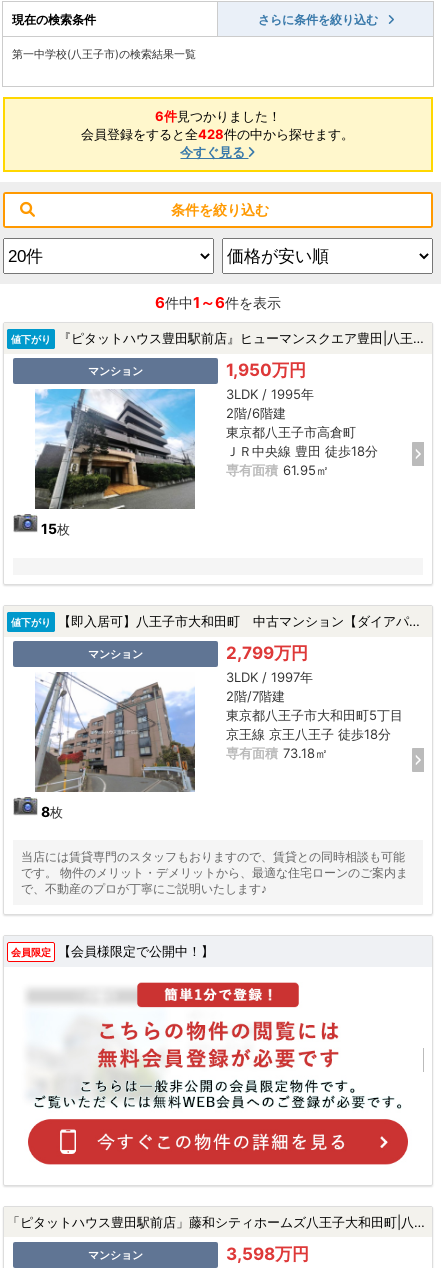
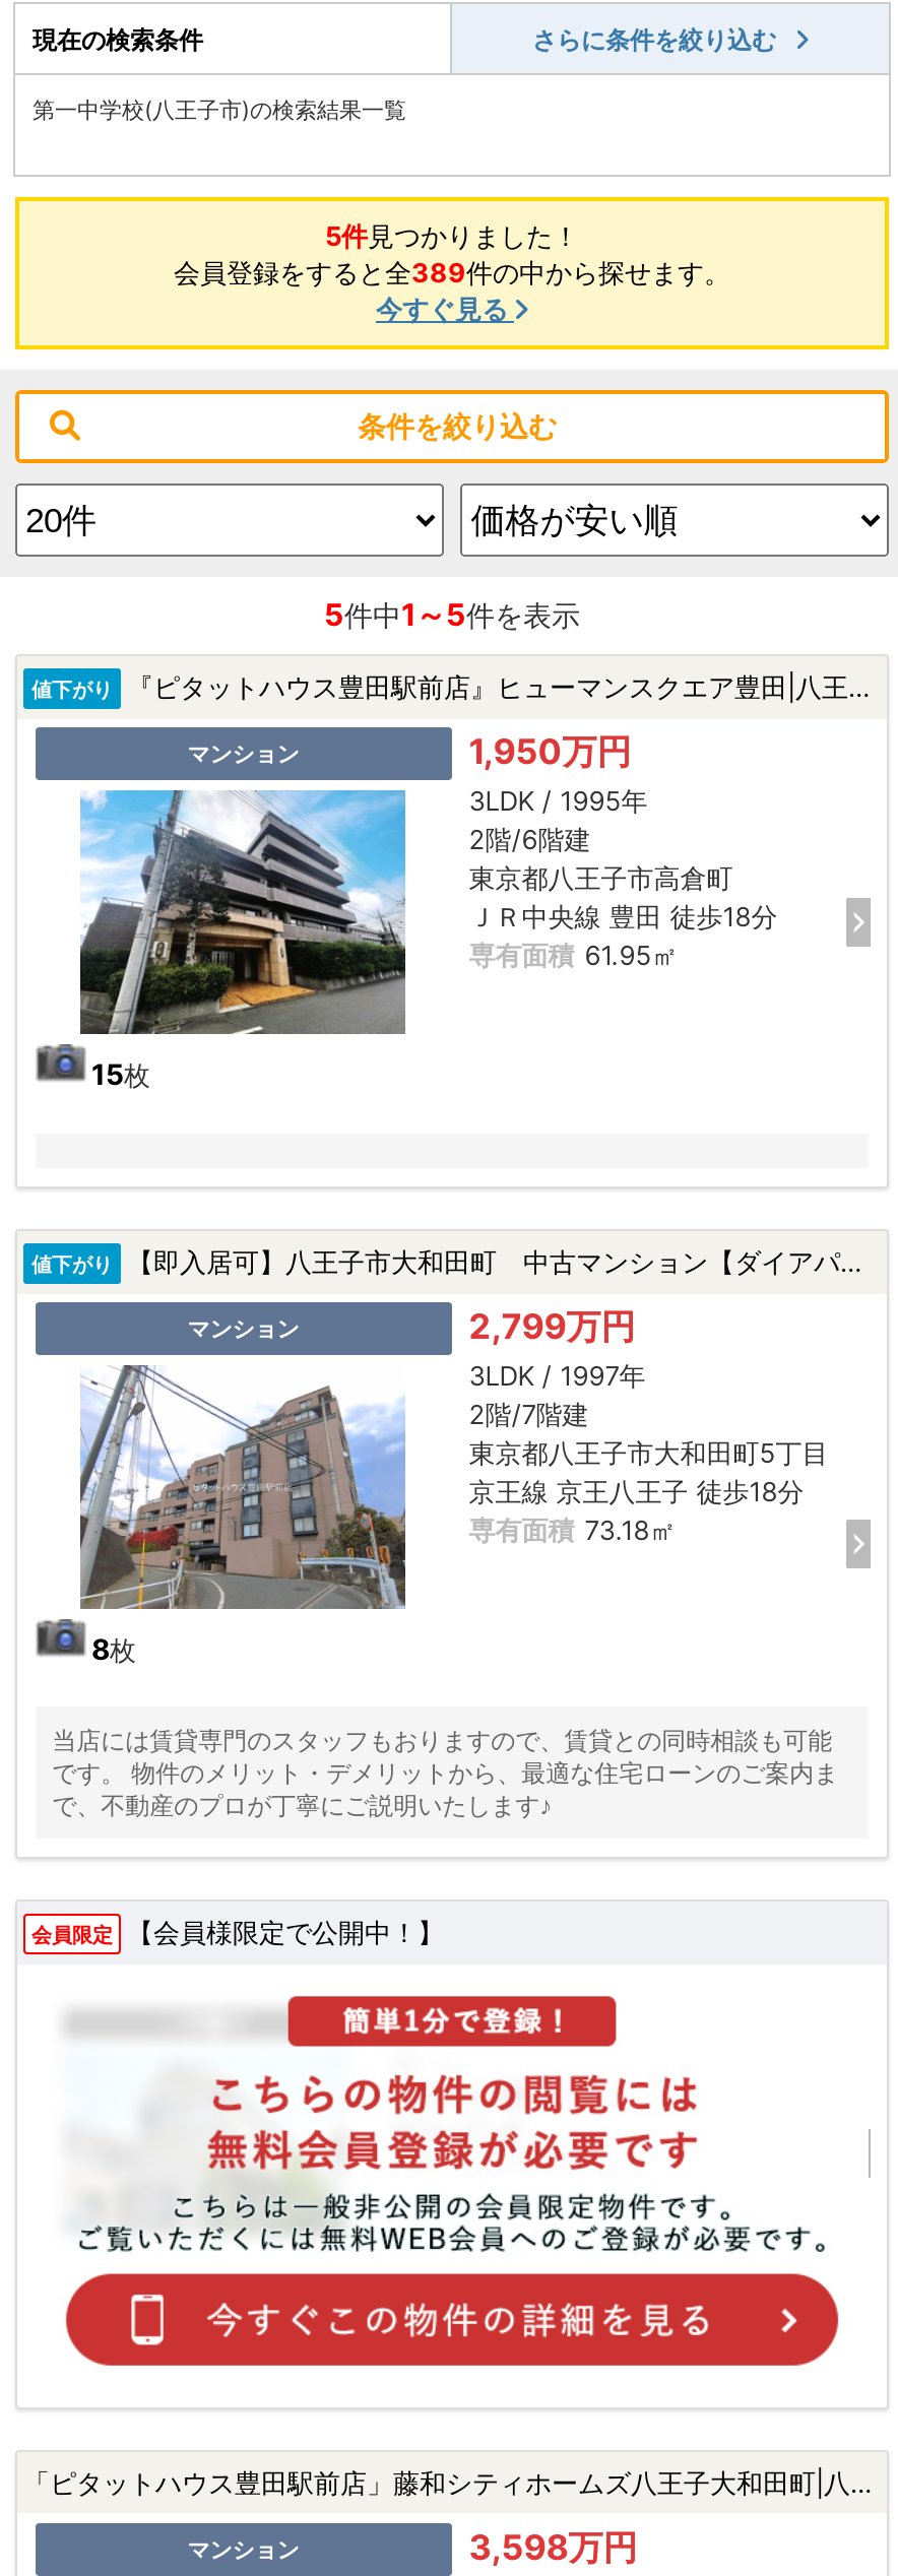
- 6件見つかりました！
+ 5件見つかりました！

- 会員登録をすると全428件の中から探せます。
+ 会員登録をすると全389件の中から探せます。

- 6件中1～6件を表示
+ 5件中1～5件を表示
